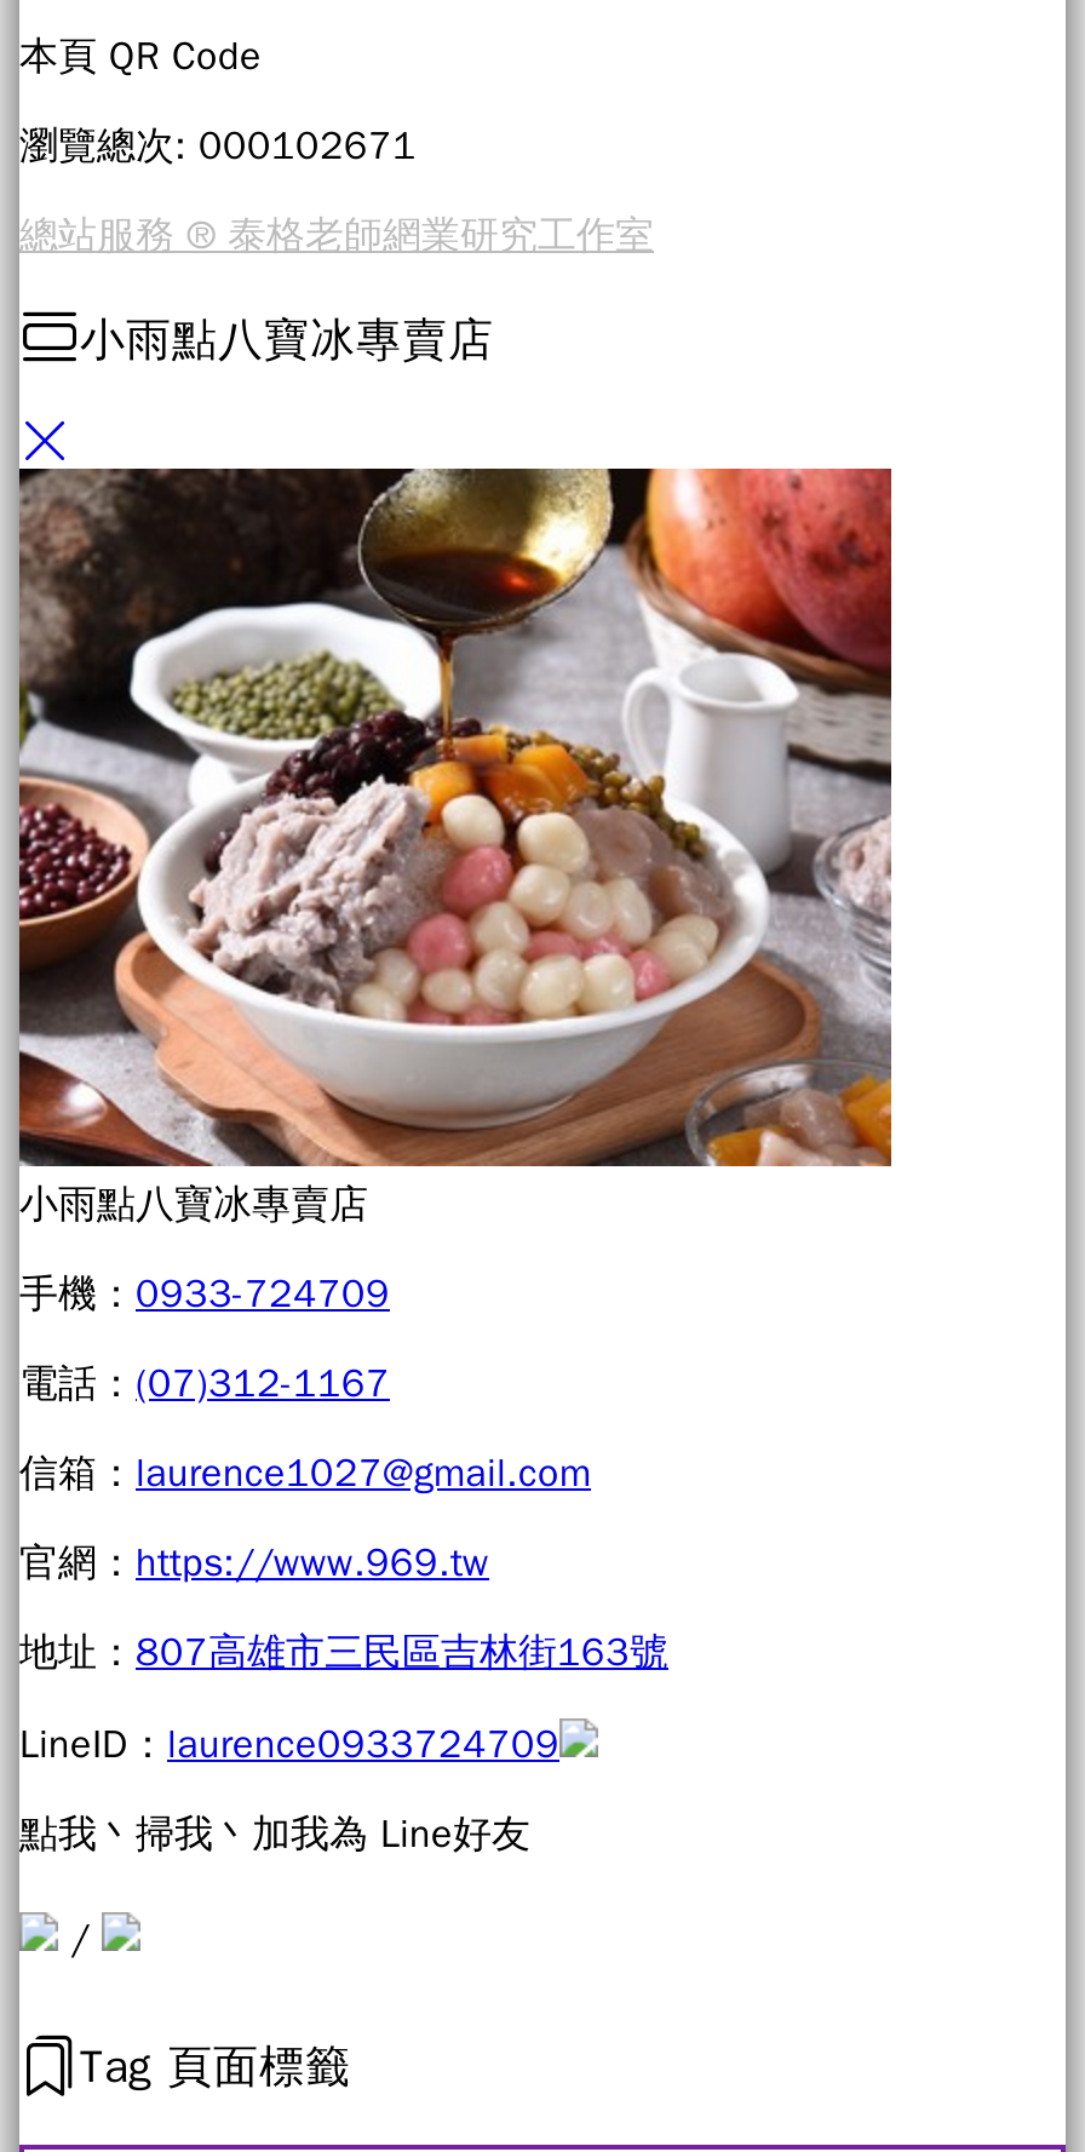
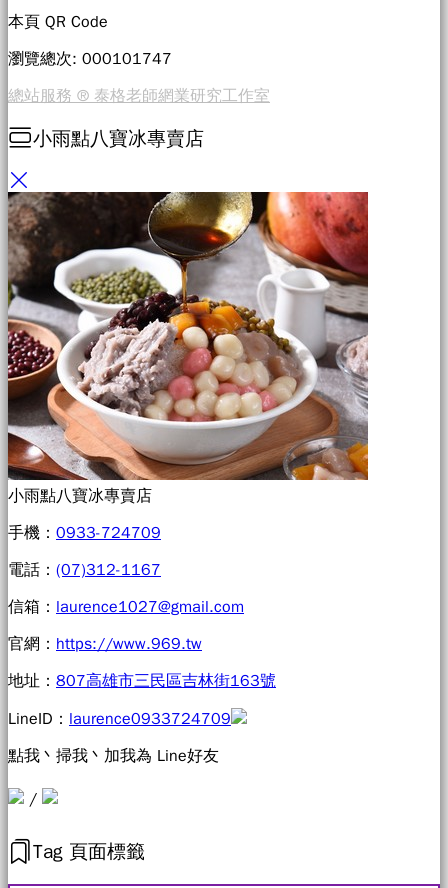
- 瀏覽總次: 000102671
+ 瀏覽總次: 000101747
